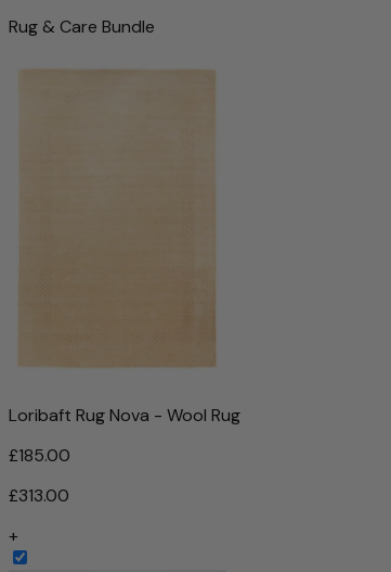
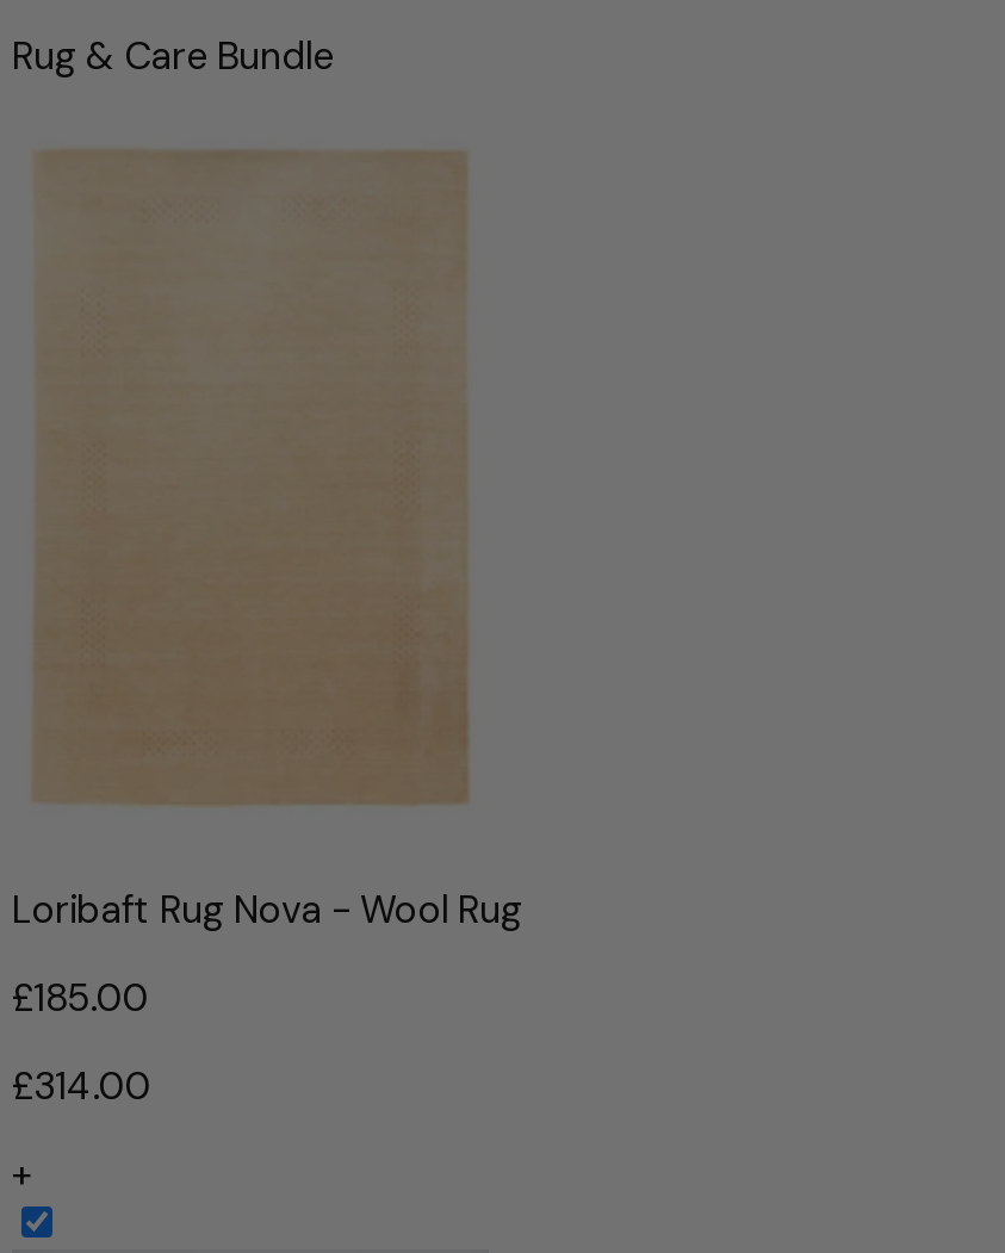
- £313.00
+ £314.00
